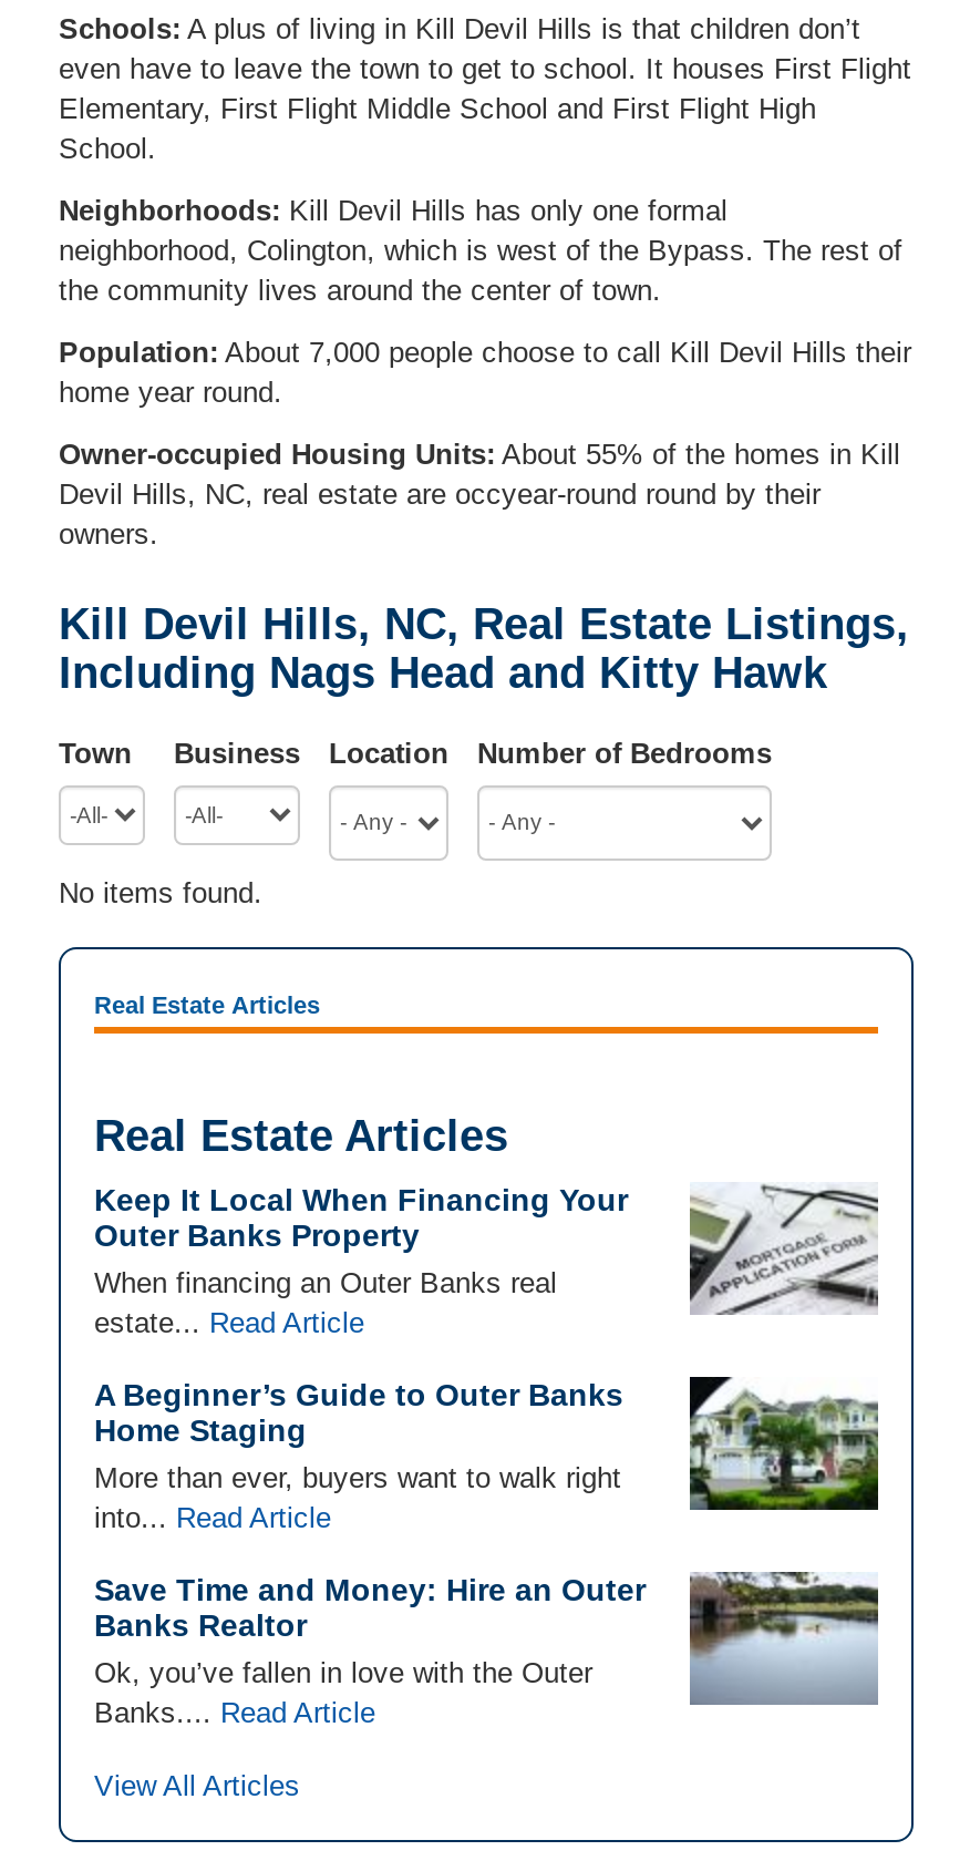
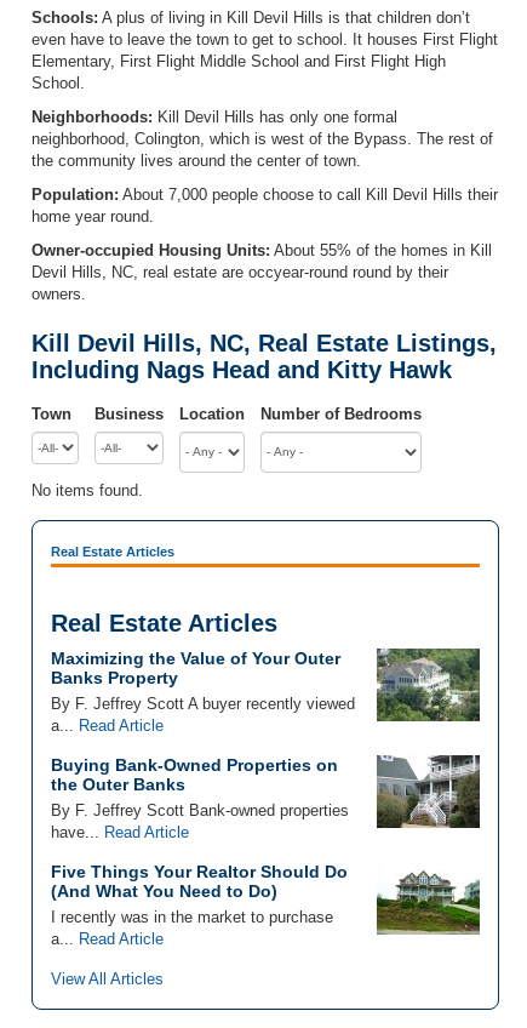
- [image]
- Keep It Local When Financing Your
- Outer Banks Property
- When financing an Outer Banks real
- estate... Read Article
+ [image]
+ Maximizing the Value of Your Outer
+ Banks Property
+ By F. Jeffrey Scott A buyer recently viewed
+ a... Read Article

- [image]
- A Beginner’s Guide to Outer Banks
- Home Staging
- More than ever, buyers want to walk right
- into... Read Article
+ [image]
+ Buying Bank-Owned Properties on
+ the Outer Banks
+ By F. Jeffrey Scott Bank-owned properties
+ have... Read Article

- [image]
- Save Time and Money: Hire an Outer
- Banks Realtor
- Ok, you’ve fallen in love with the Outer
- Banks.... Read Article
+ [image]
+ Five Things Your Realtor Should Do
+ (And What You Need to Do)
+ I recently was in the market to purchase
+ a... Read Article
